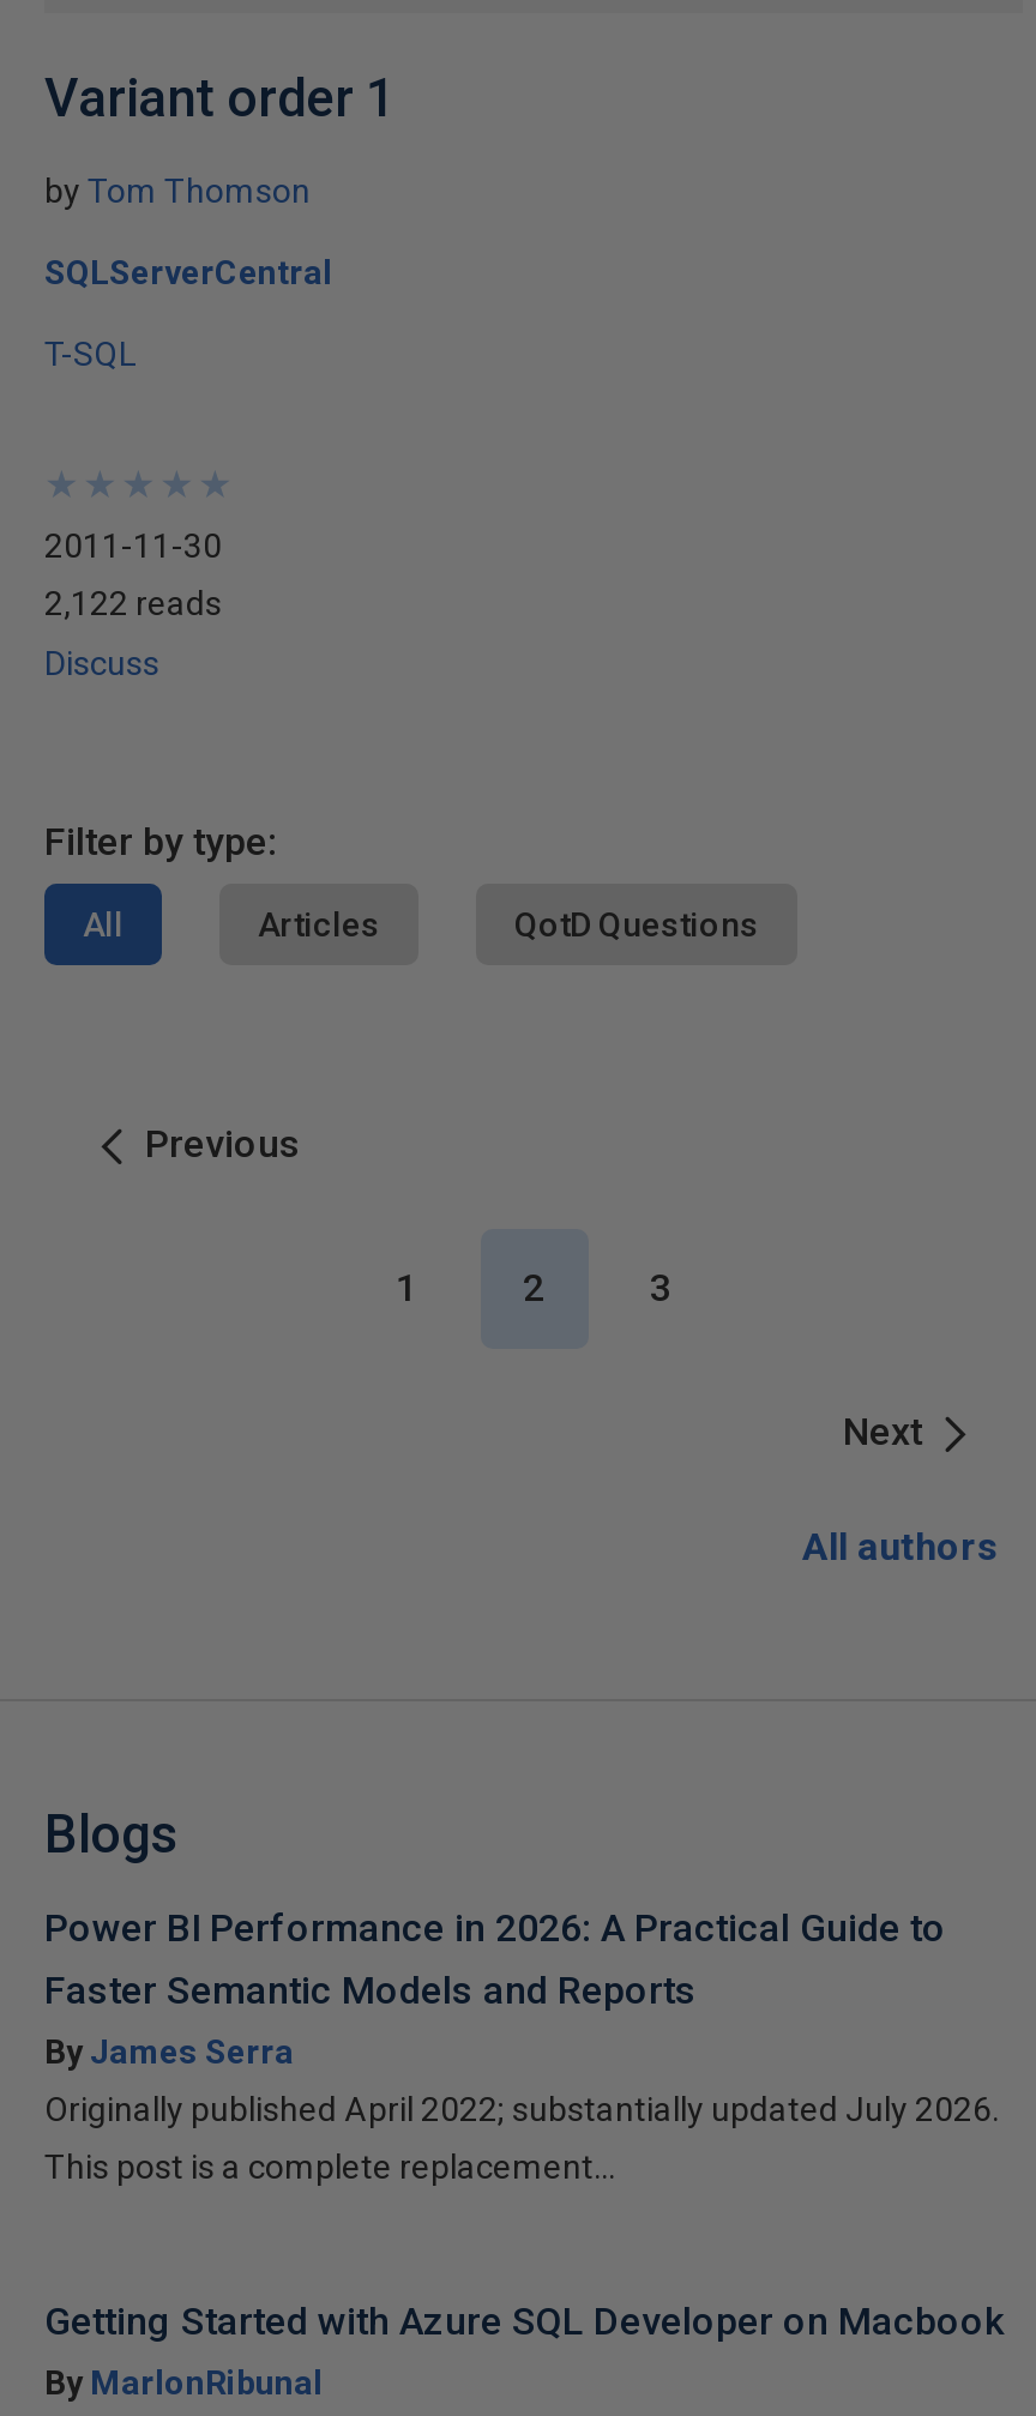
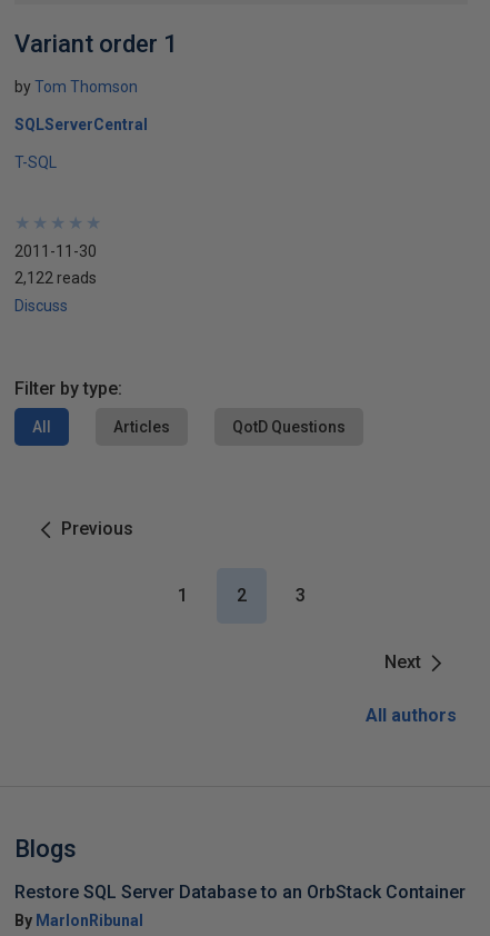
- Power BI Performance in 2026: A Practical Guide to
- Faster Semantic Models and Reports
- By James Serra
- Originally published April 2022; substantially updated July 2026.
- This post is a complete replacement...
- Getting Started with Azure SQL Developer on Macbook
+ Restore SQL Server Database to an OrbStack Container
